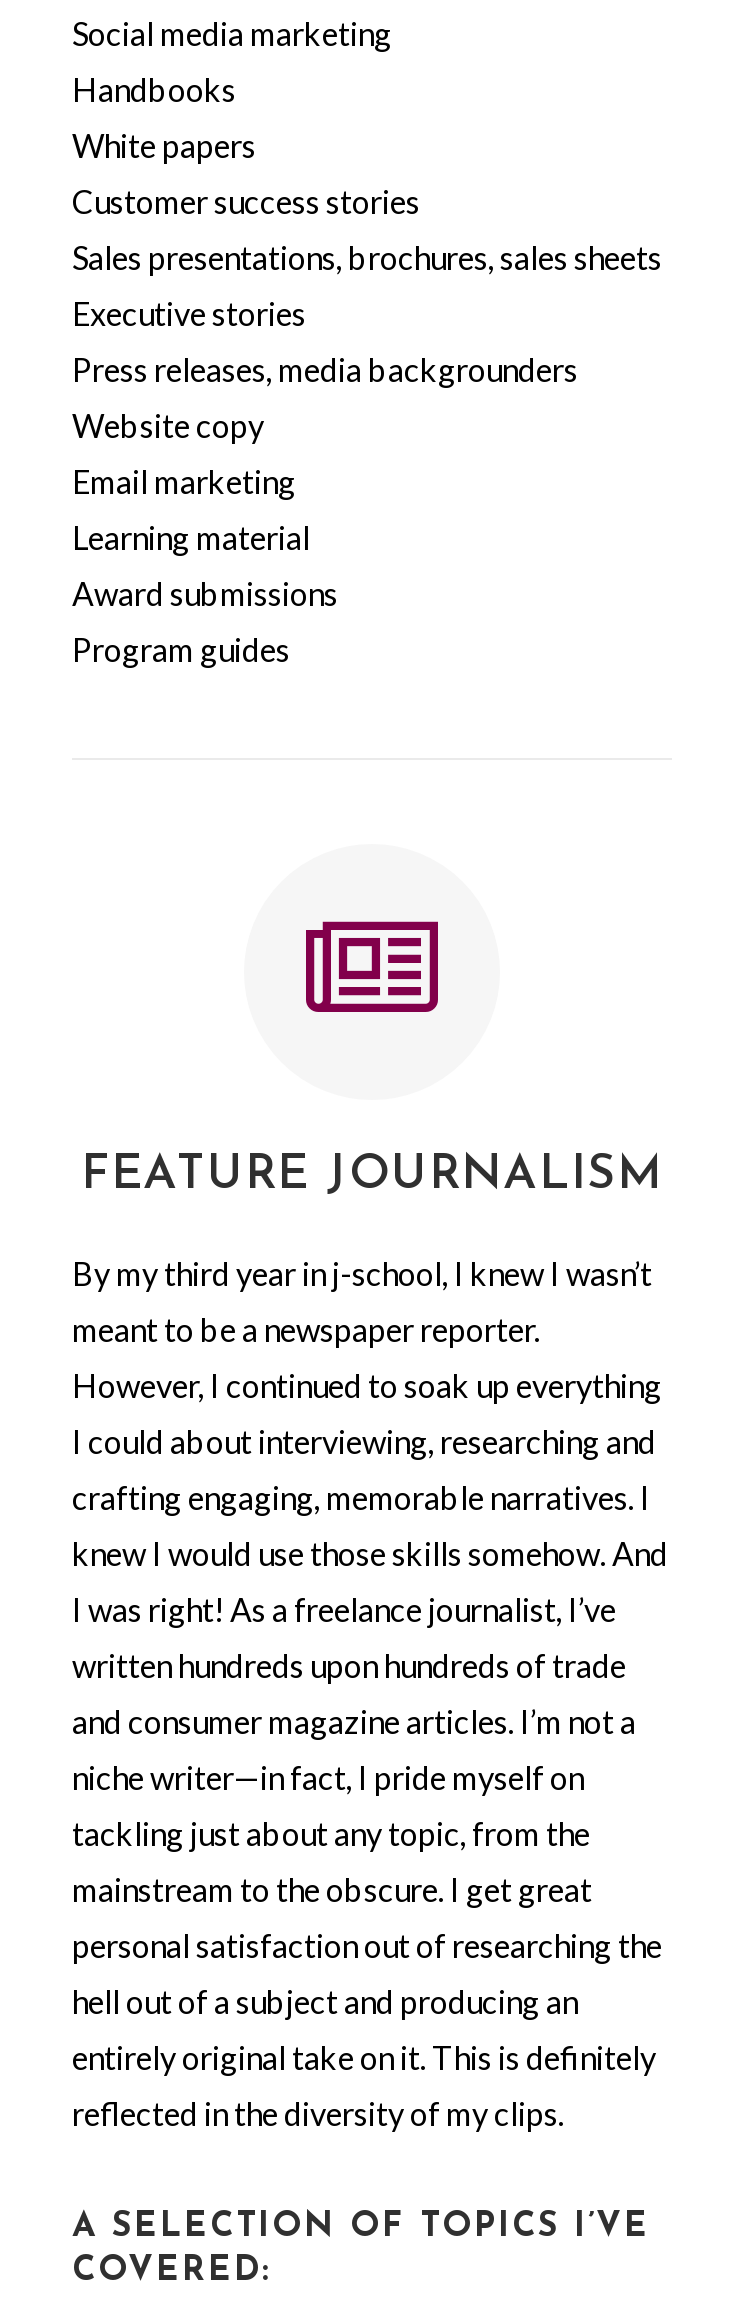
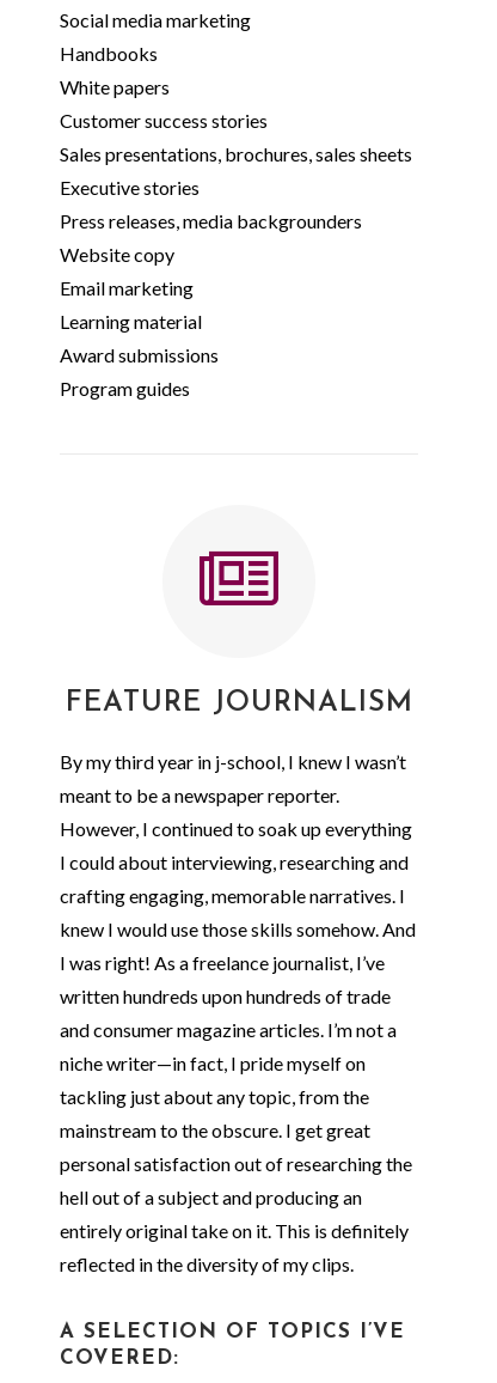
- [image]
+ [image]
